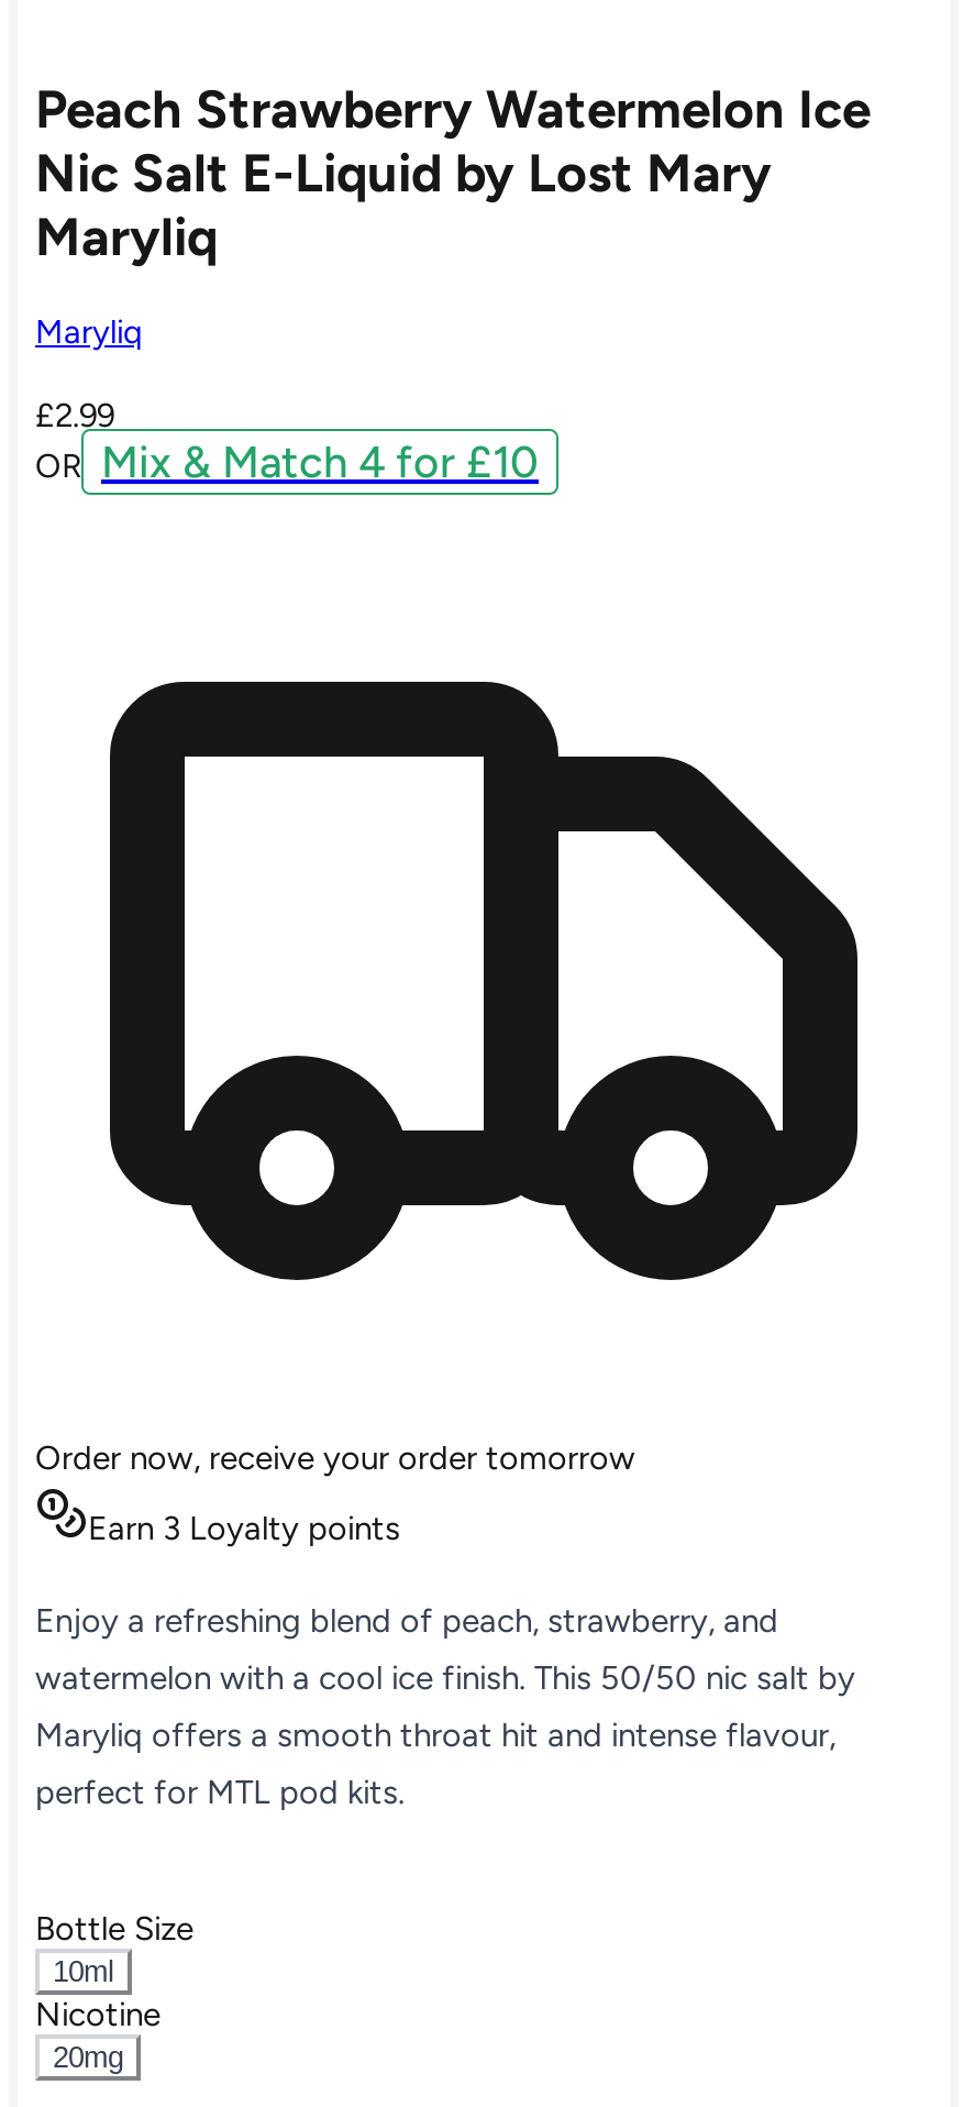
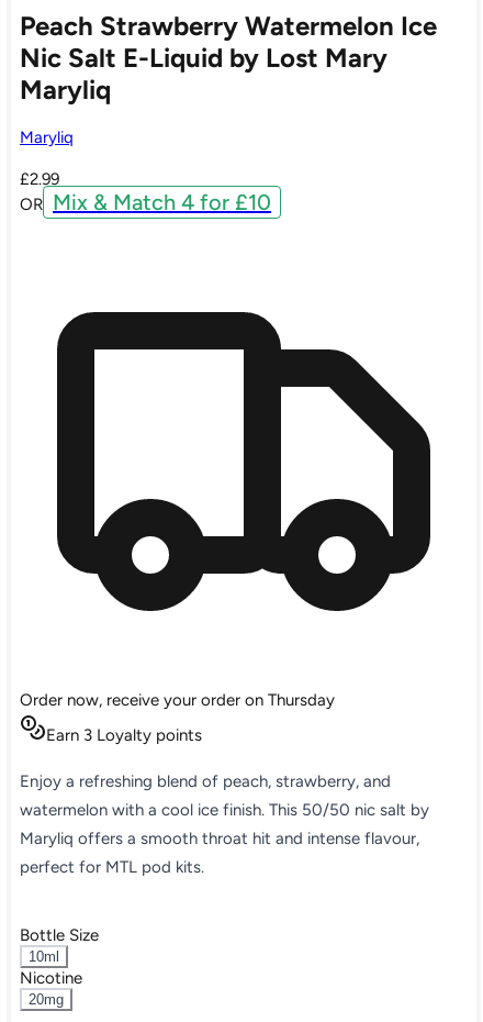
- Order now, receive your order tomorrow
+ Order now, receive your order on Thursday
